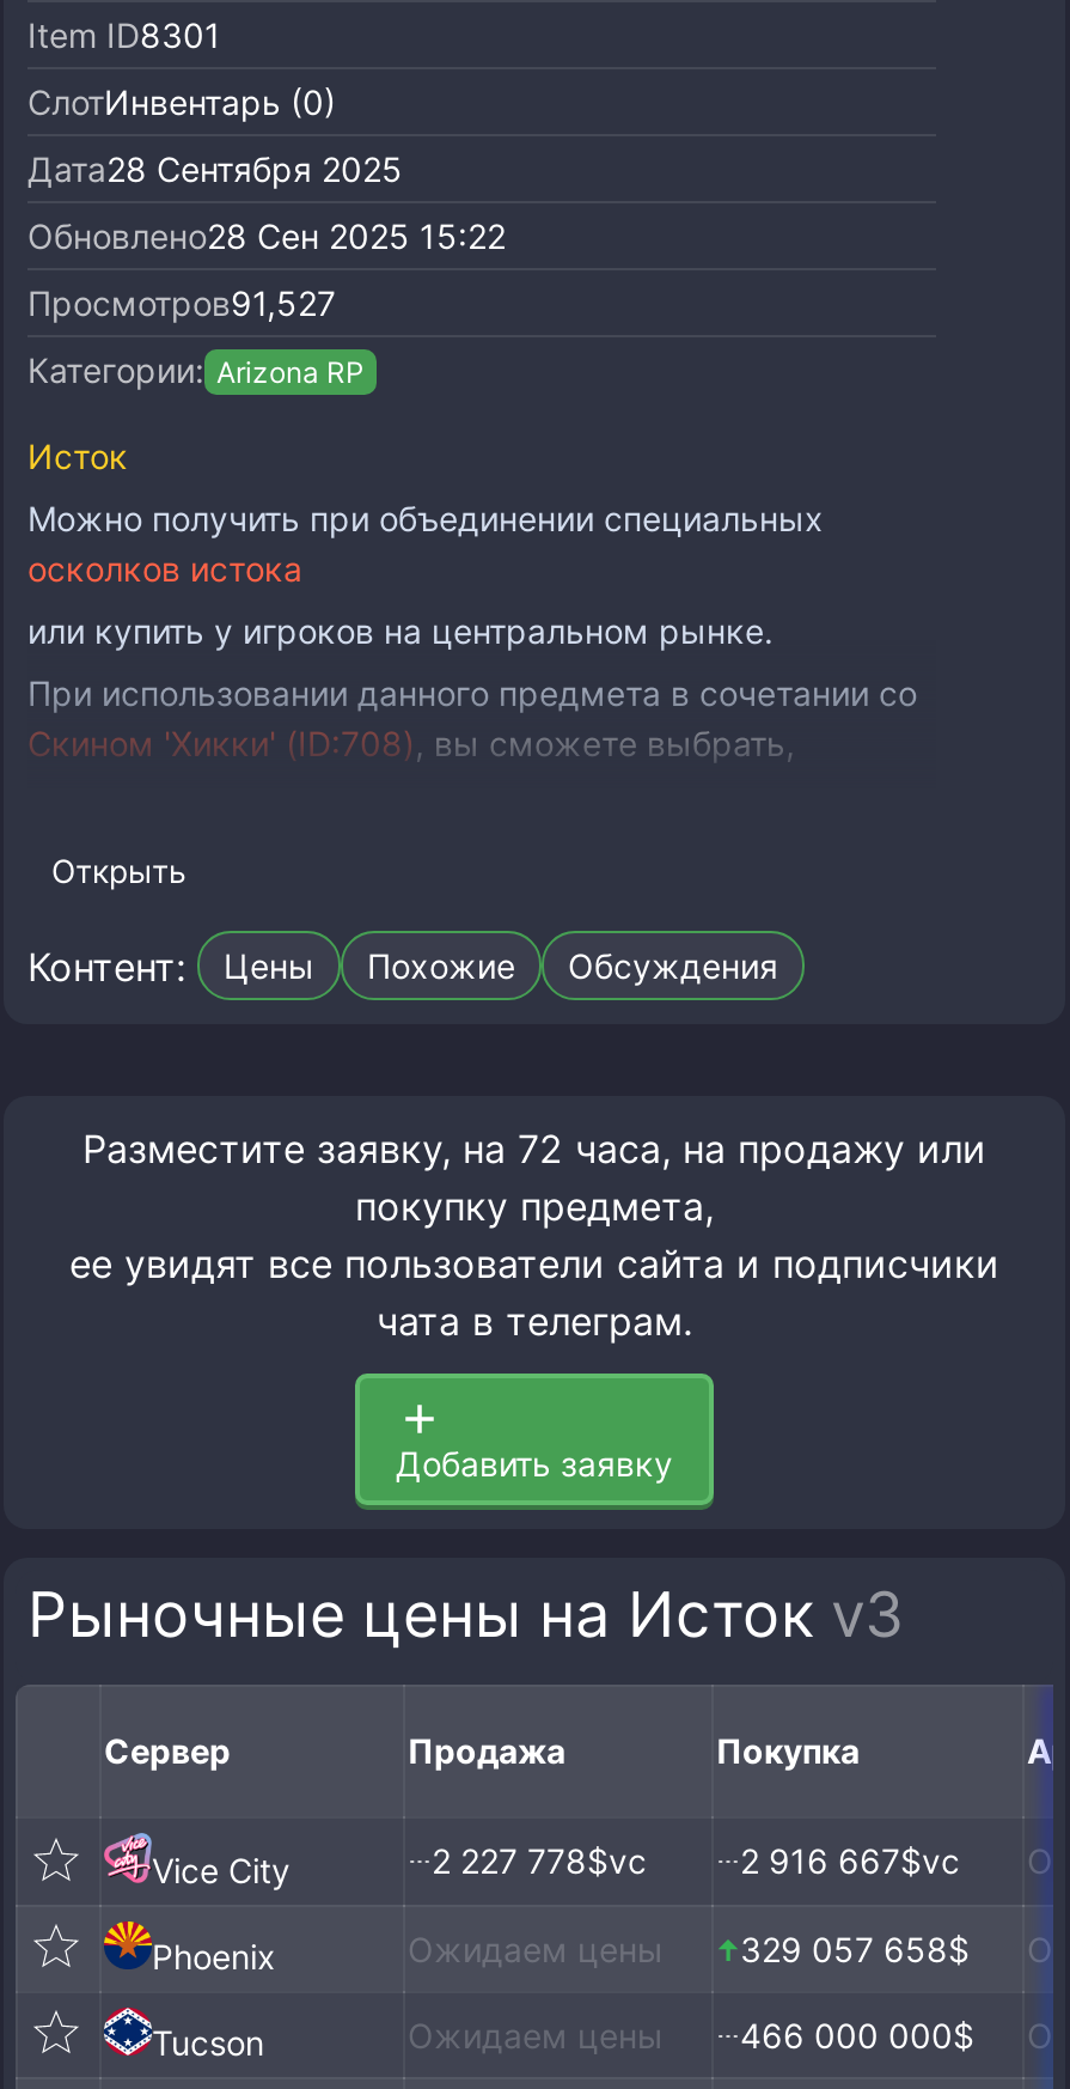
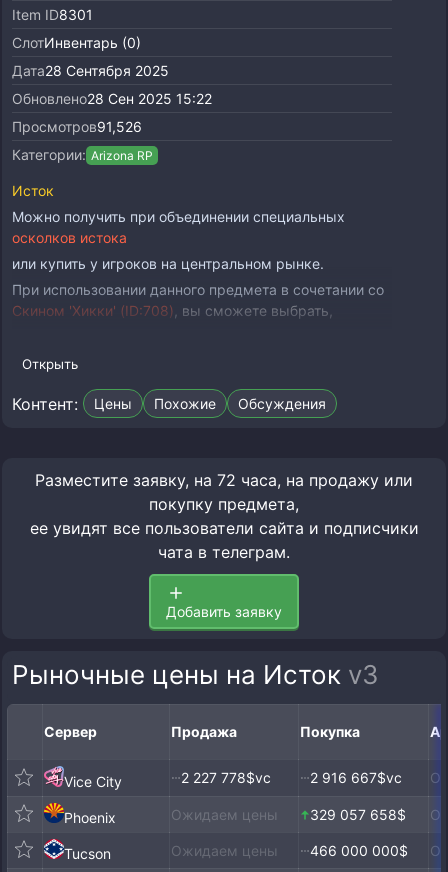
- Просмотров91,527
+ Просмотров91,526
